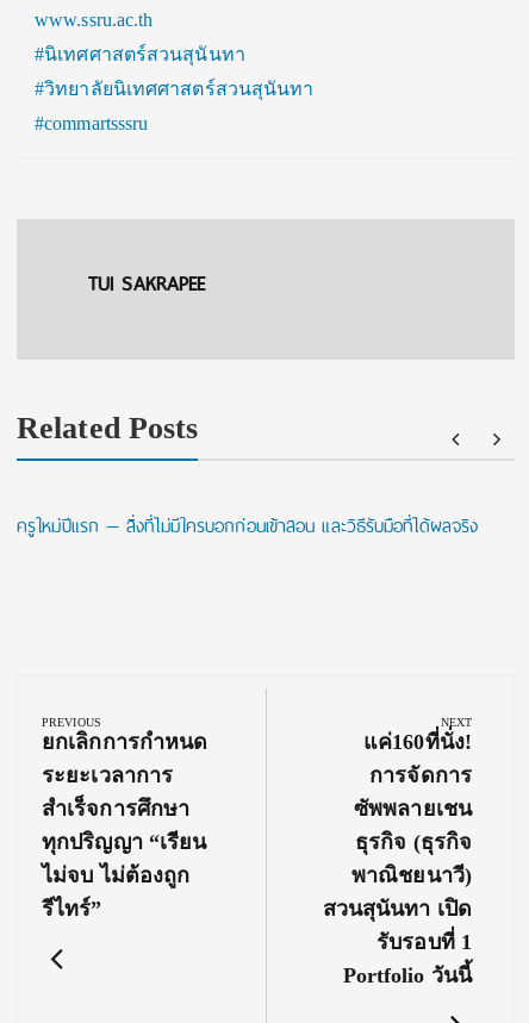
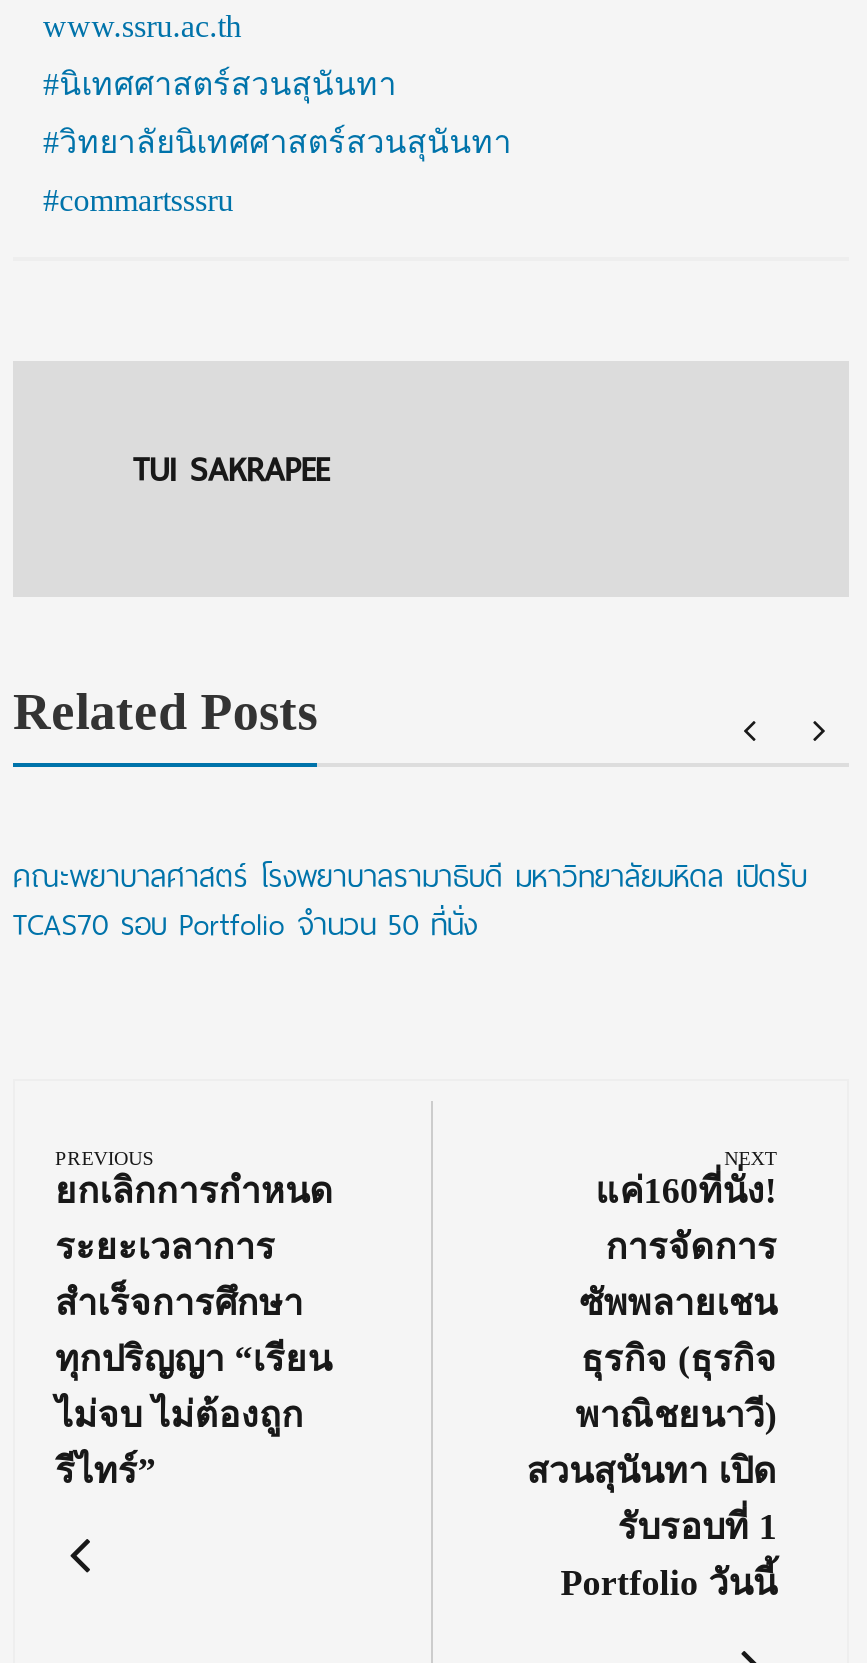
- ครูใหม่ปีแรก — สิ่งที่ไม่มีใครบอกก่อนเข้าสอน และวิธีรับมือที่ได้ผลจริง
+ คณะพยาบาลศาสตร์ โรงพยาบาลรามาธิบดี มหาวิทยาลัยมหิดล เปิดรับ
+ TCAS70 รอบ Portfolio จำนวน 50 ที่นั่ง
